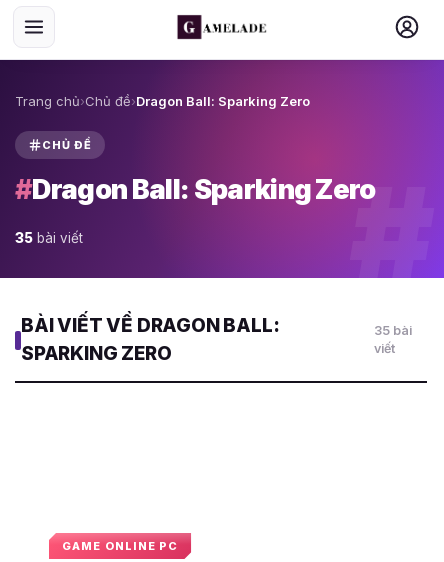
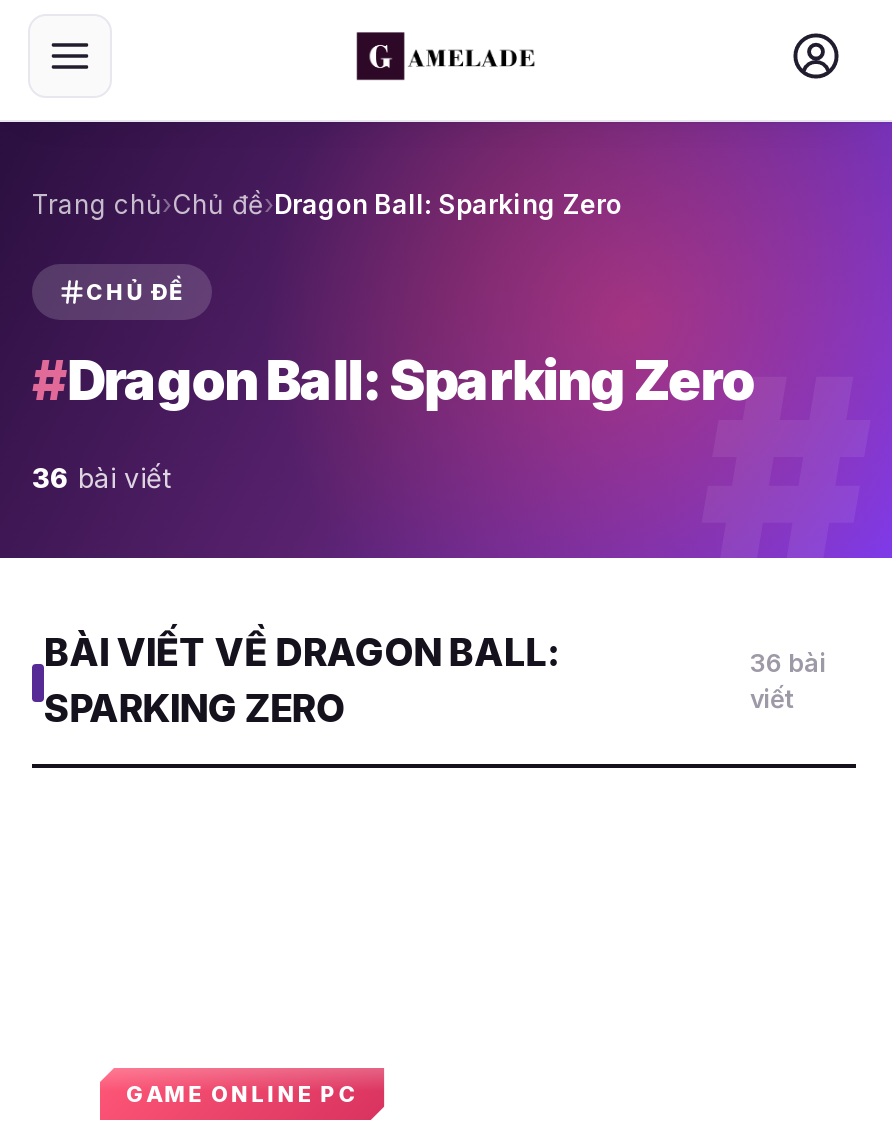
- 35 bài viết
+ 36 bài viết

- 35 bài
+ 36 bài
